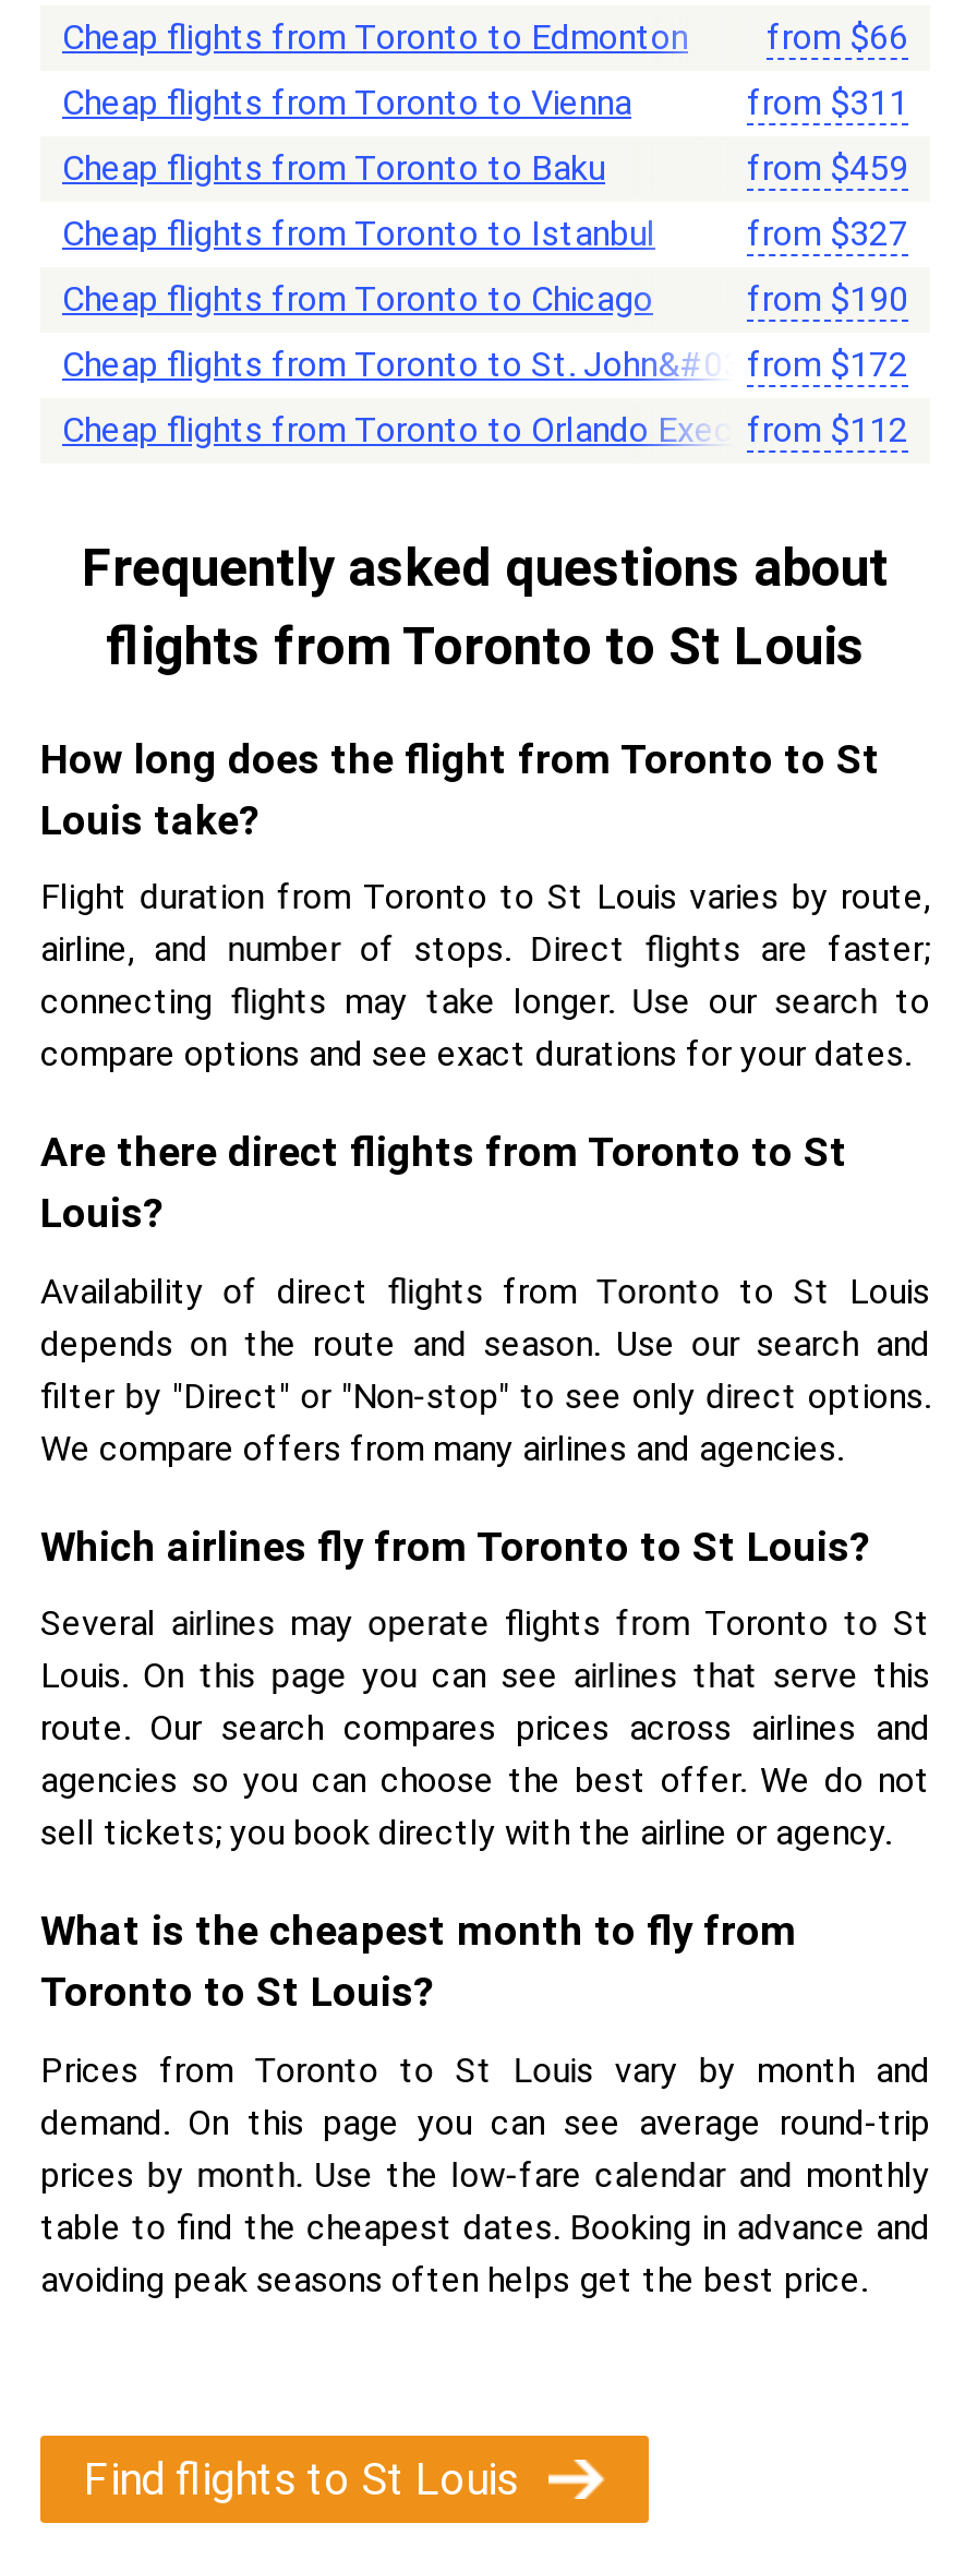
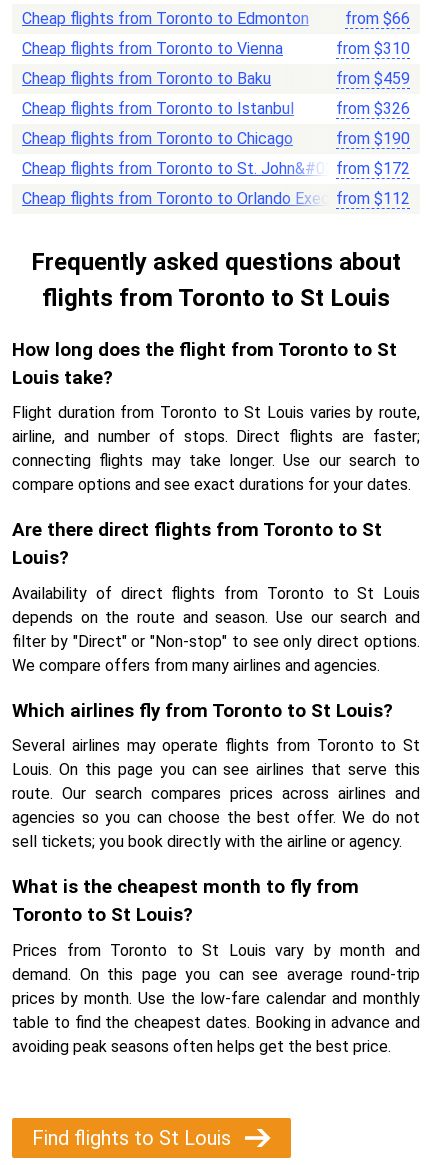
- from $311
+ from $310

- from $327
+ from $326
